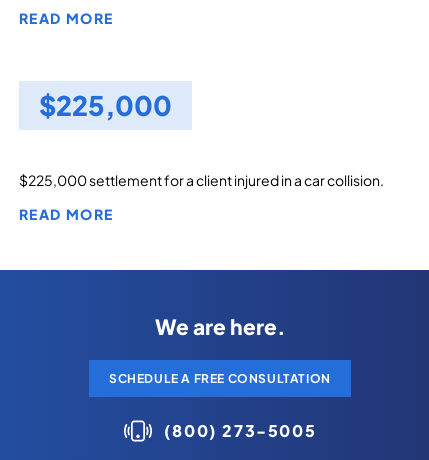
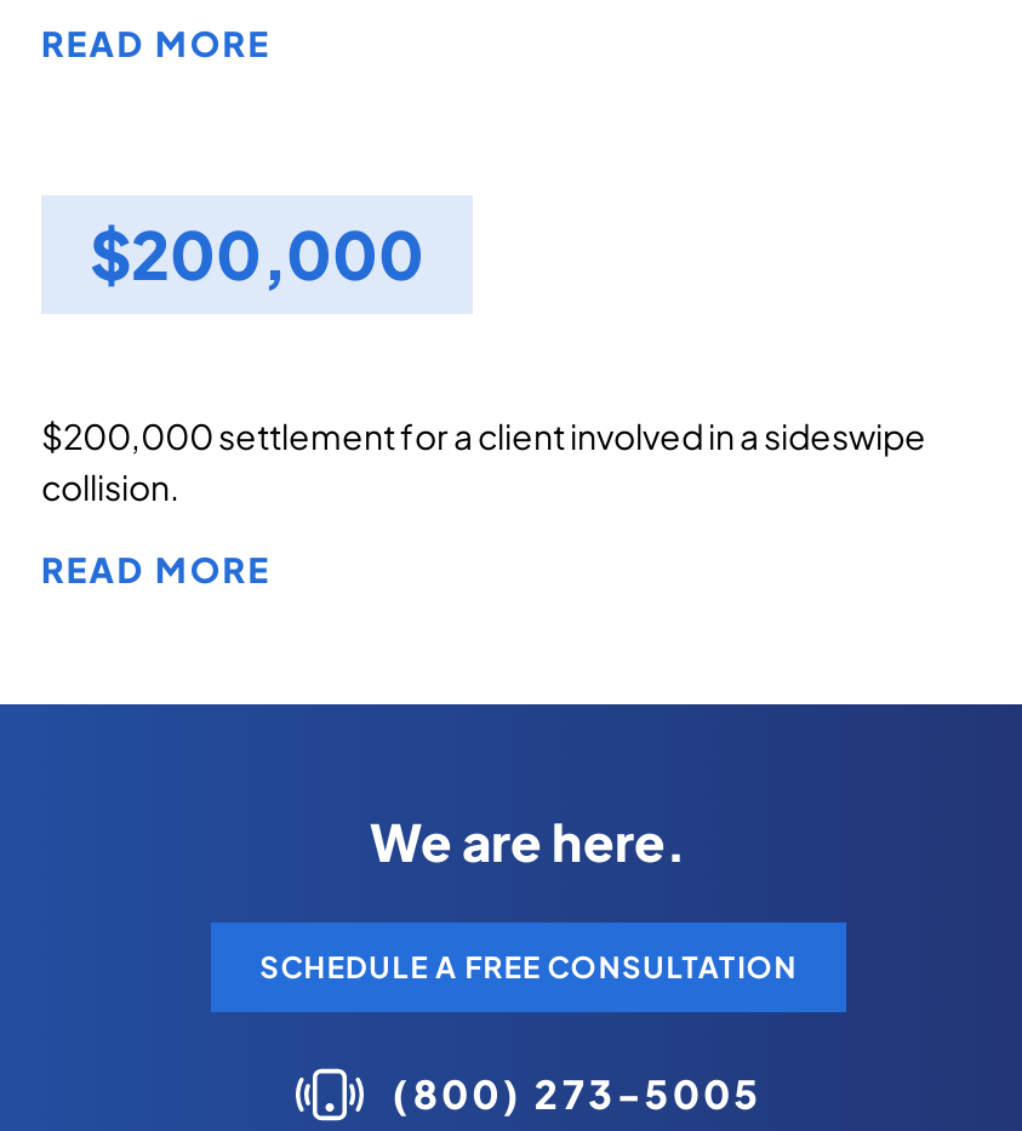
- $225,000
+ $200,000

- $225,000 settlement for a client injured in a car collision.
+ $200,000 settlement for a client involved in a sideswipe
+ collision.
